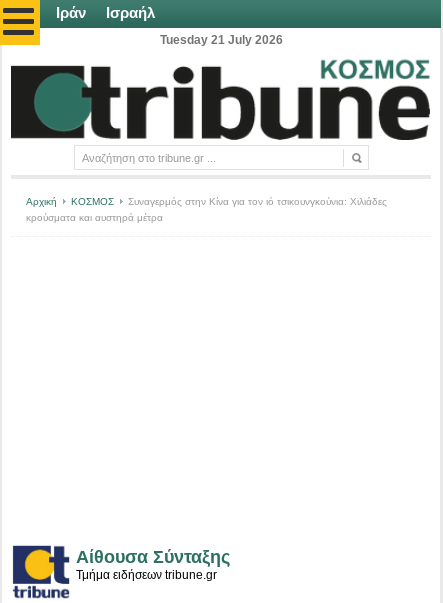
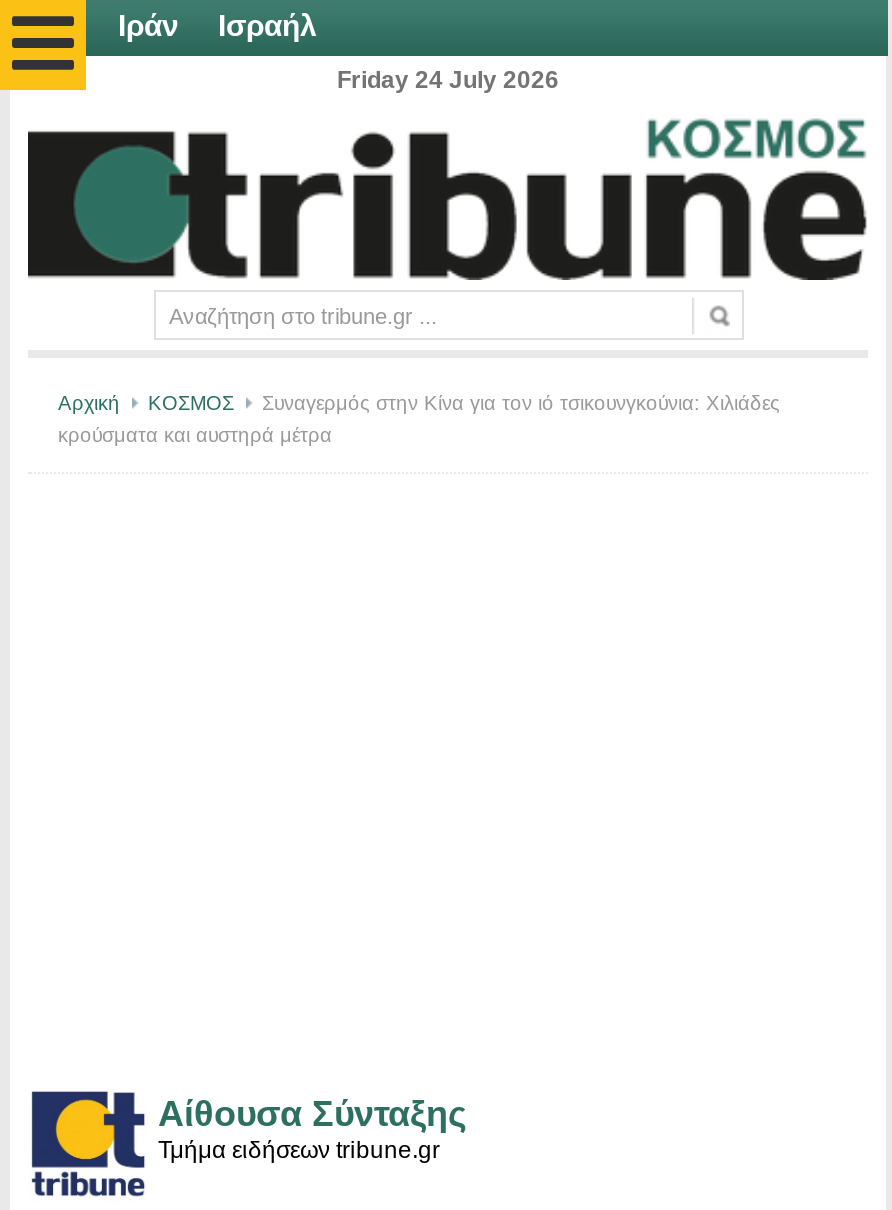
- Tuesday 21 July 2026
+ Friday 24 July 2026
